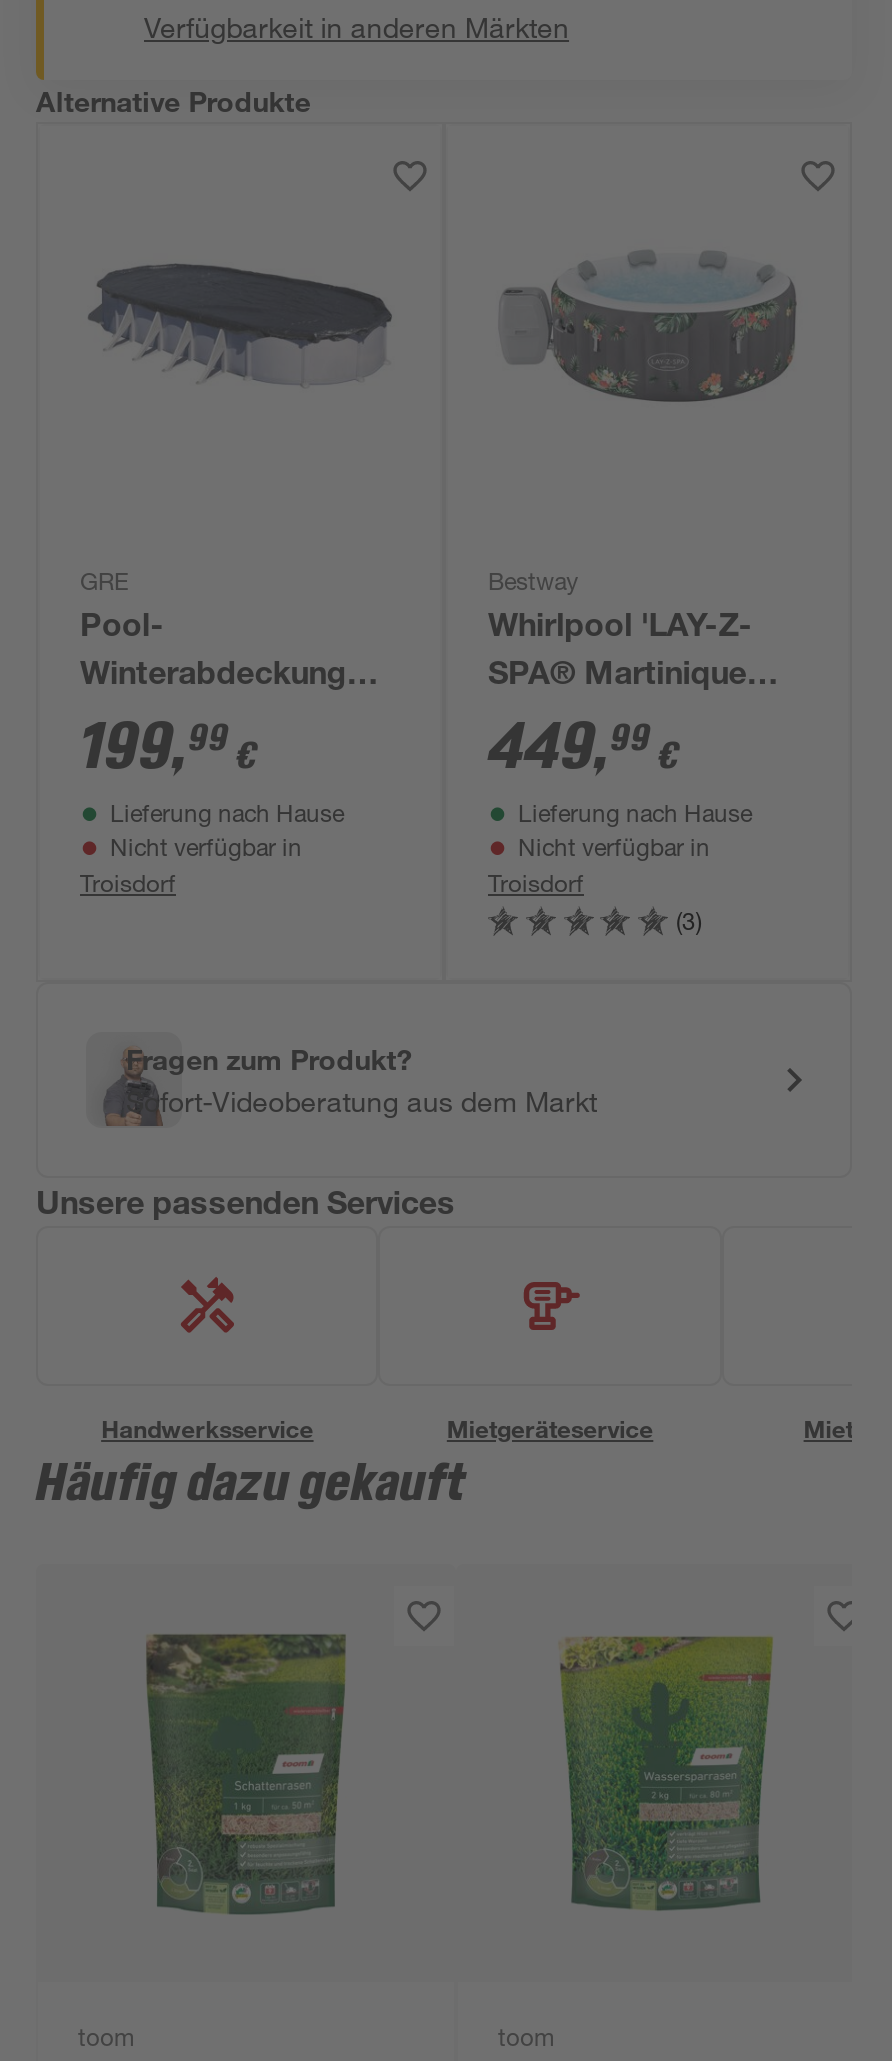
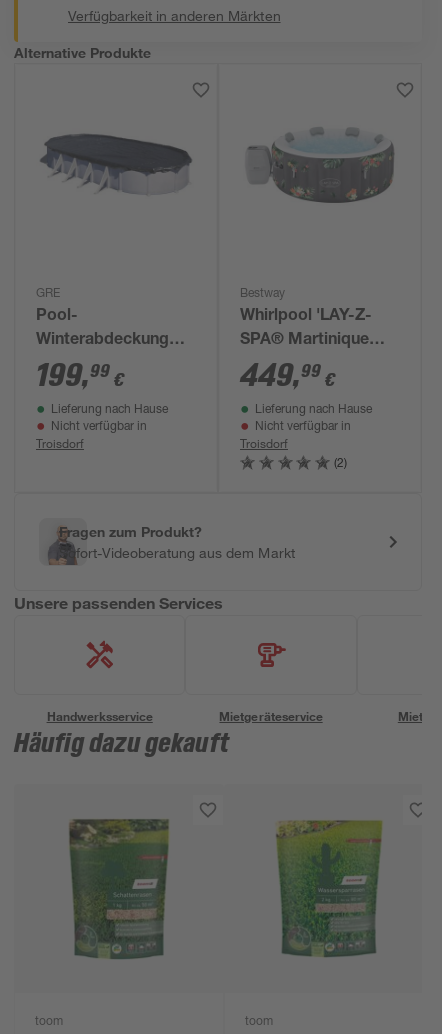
- (3)
+ (2)
